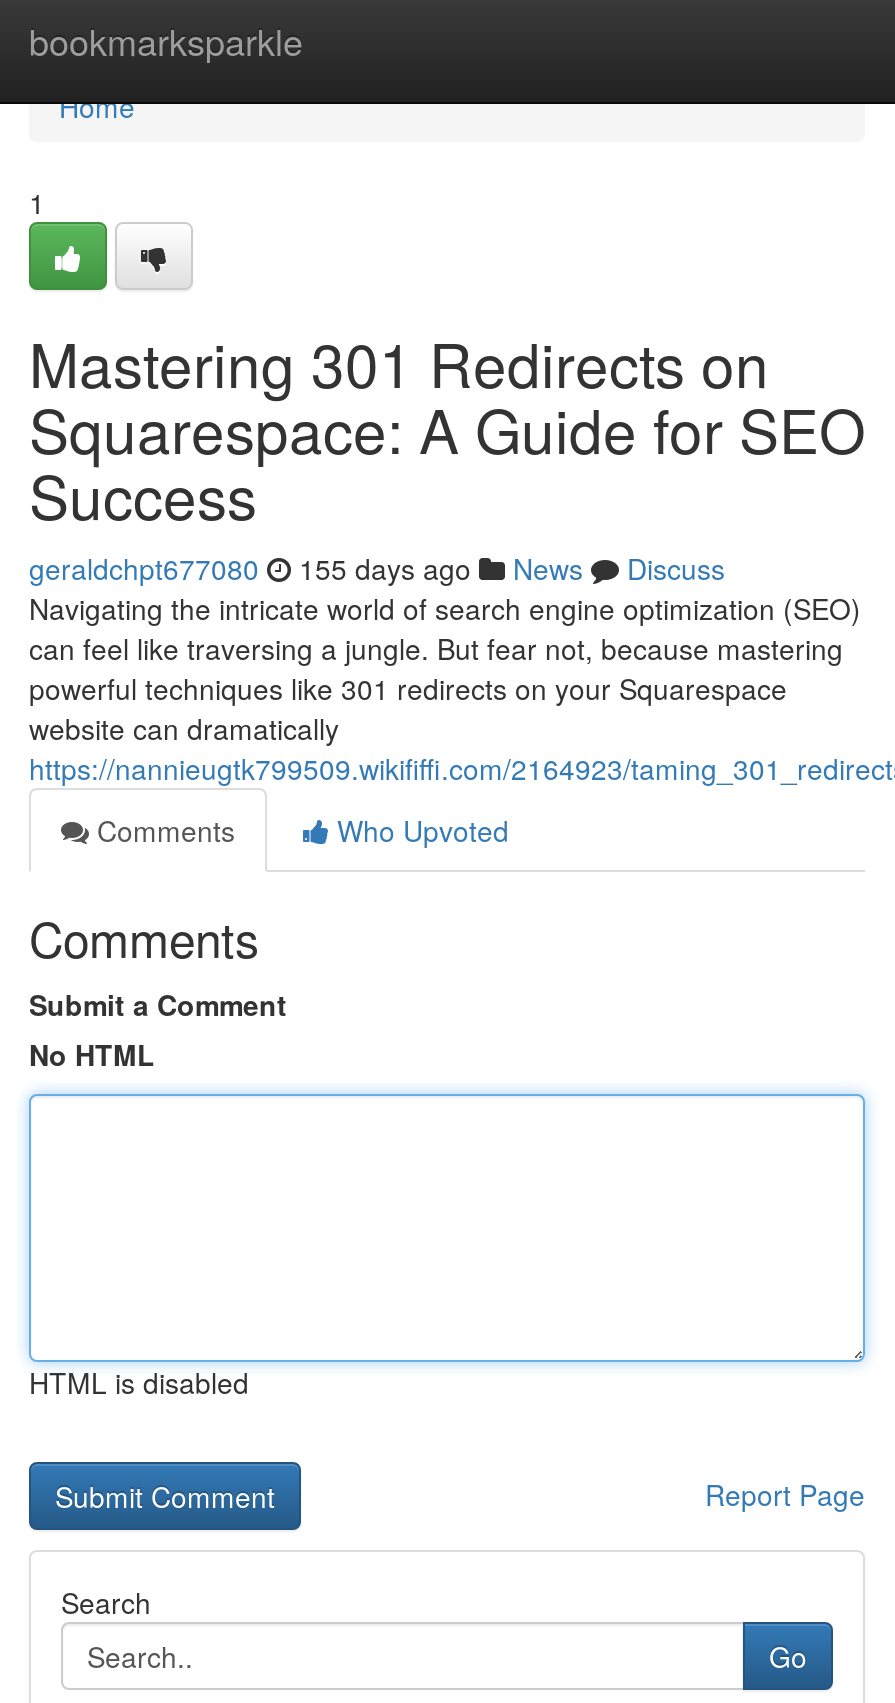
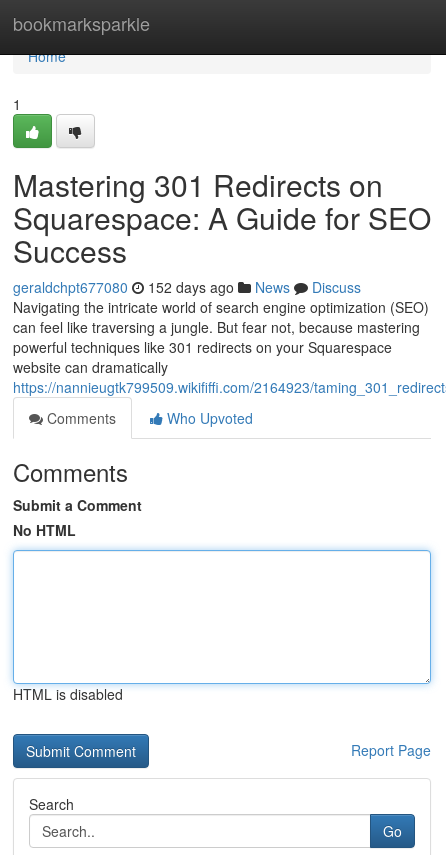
- geraldchpt677080 155 days ago News Discuss
+ geraldchpt677080 152 days ago News Discuss
